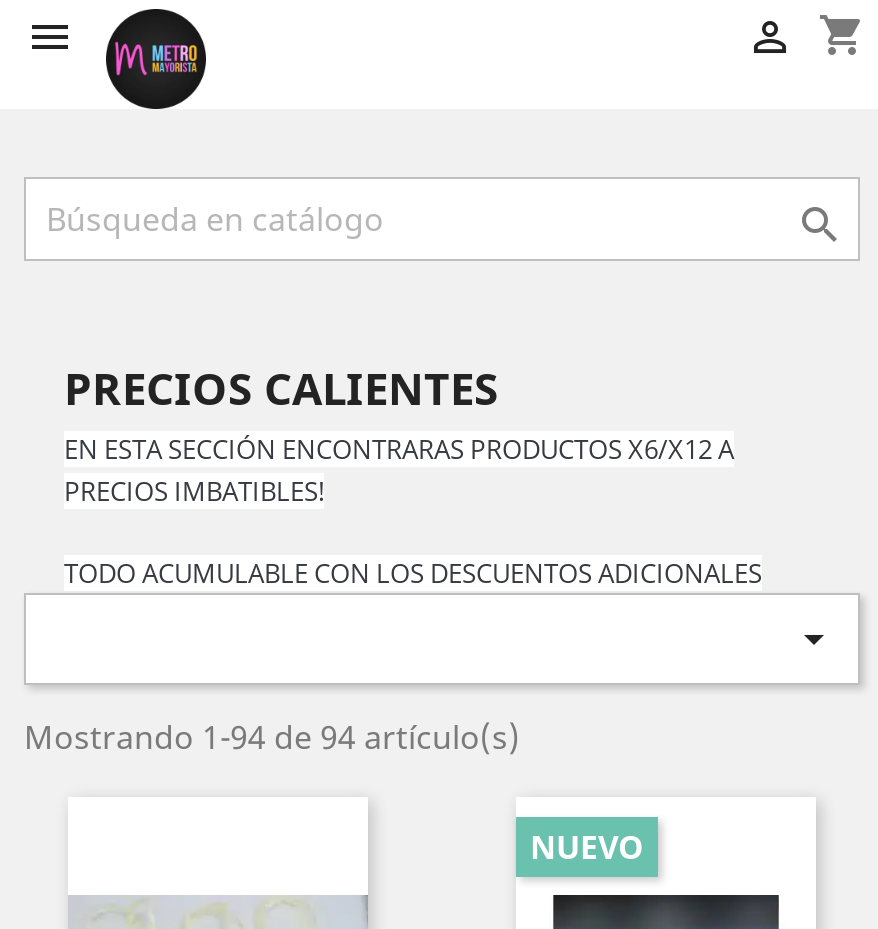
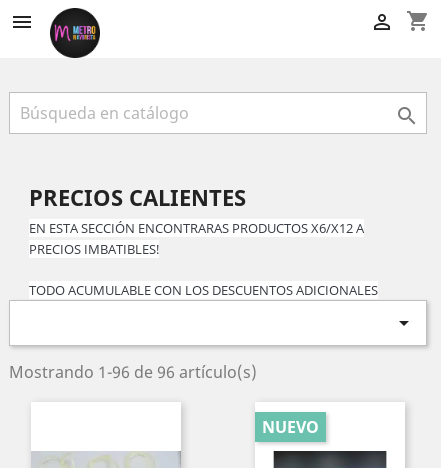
- Mostrando 1-94 de 94 artículo(s)
+ Mostrando 1-96 de 96 artículo(s)
